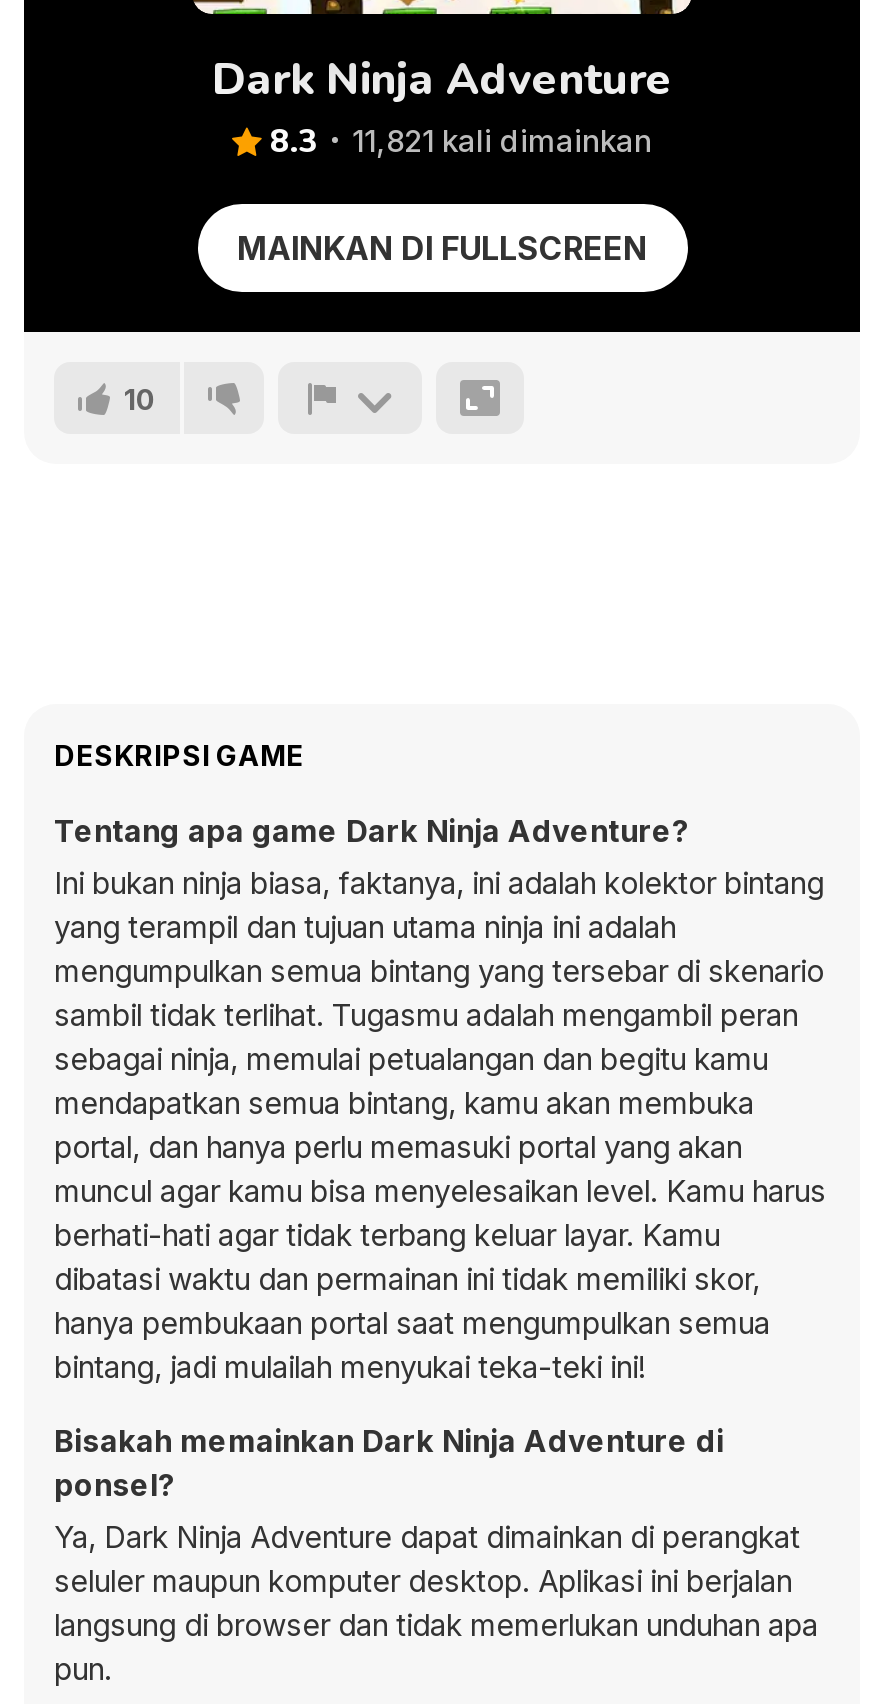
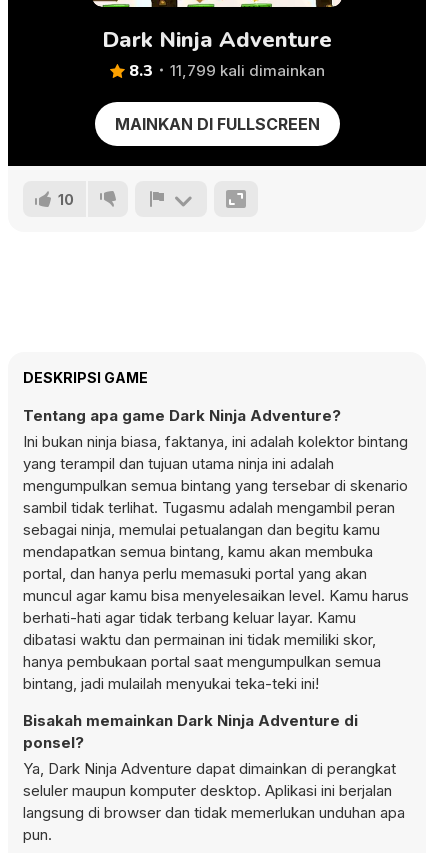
- 11,821 kali dimainkan
+ 11,799 kali dimainkan
